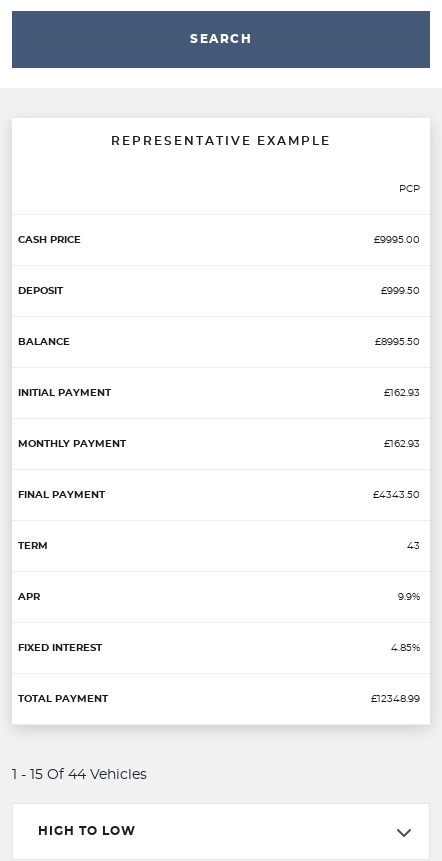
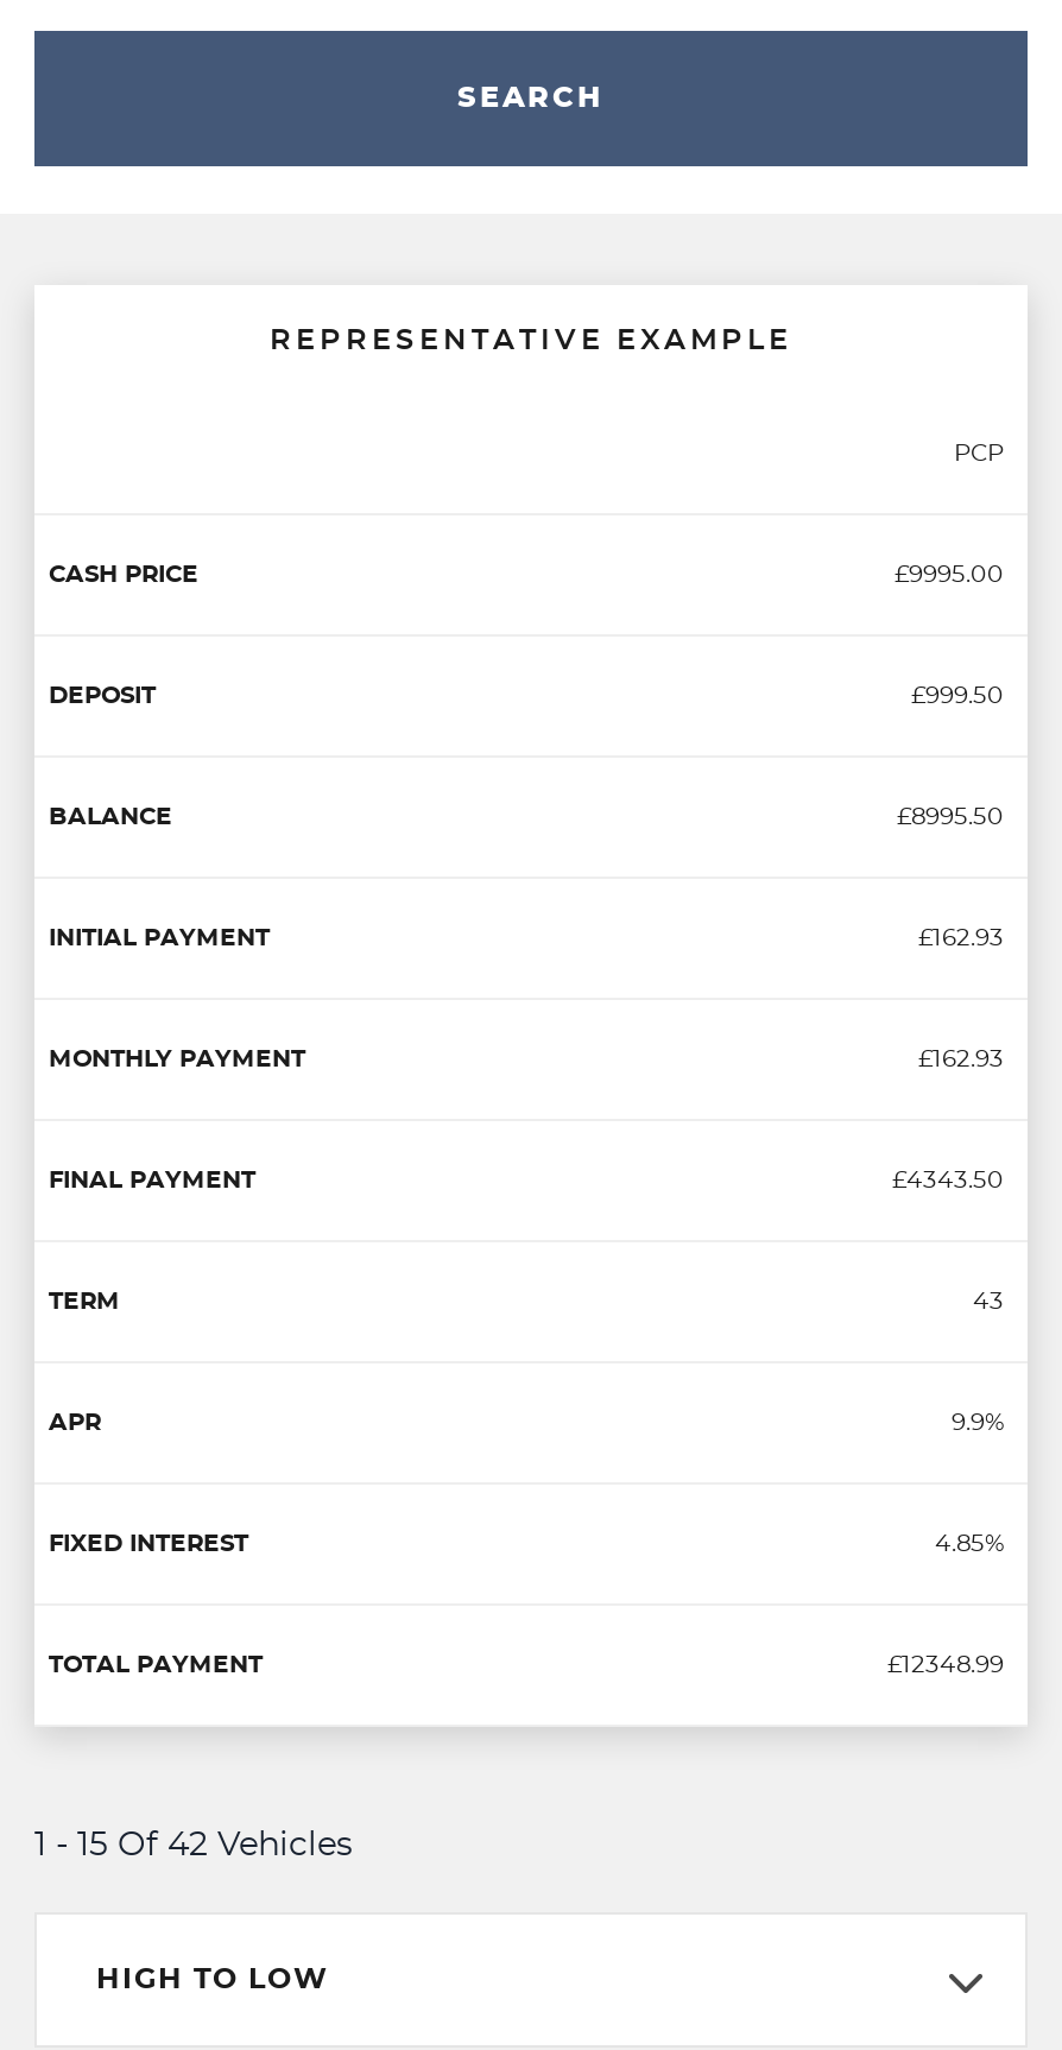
- 1 - 15 Of 44 Vehicles
+ 1 - 15 Of 42 Vehicles
